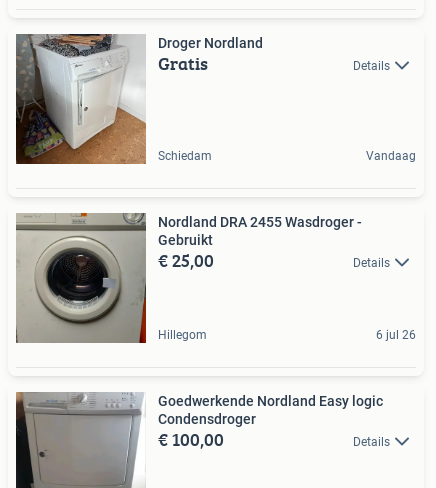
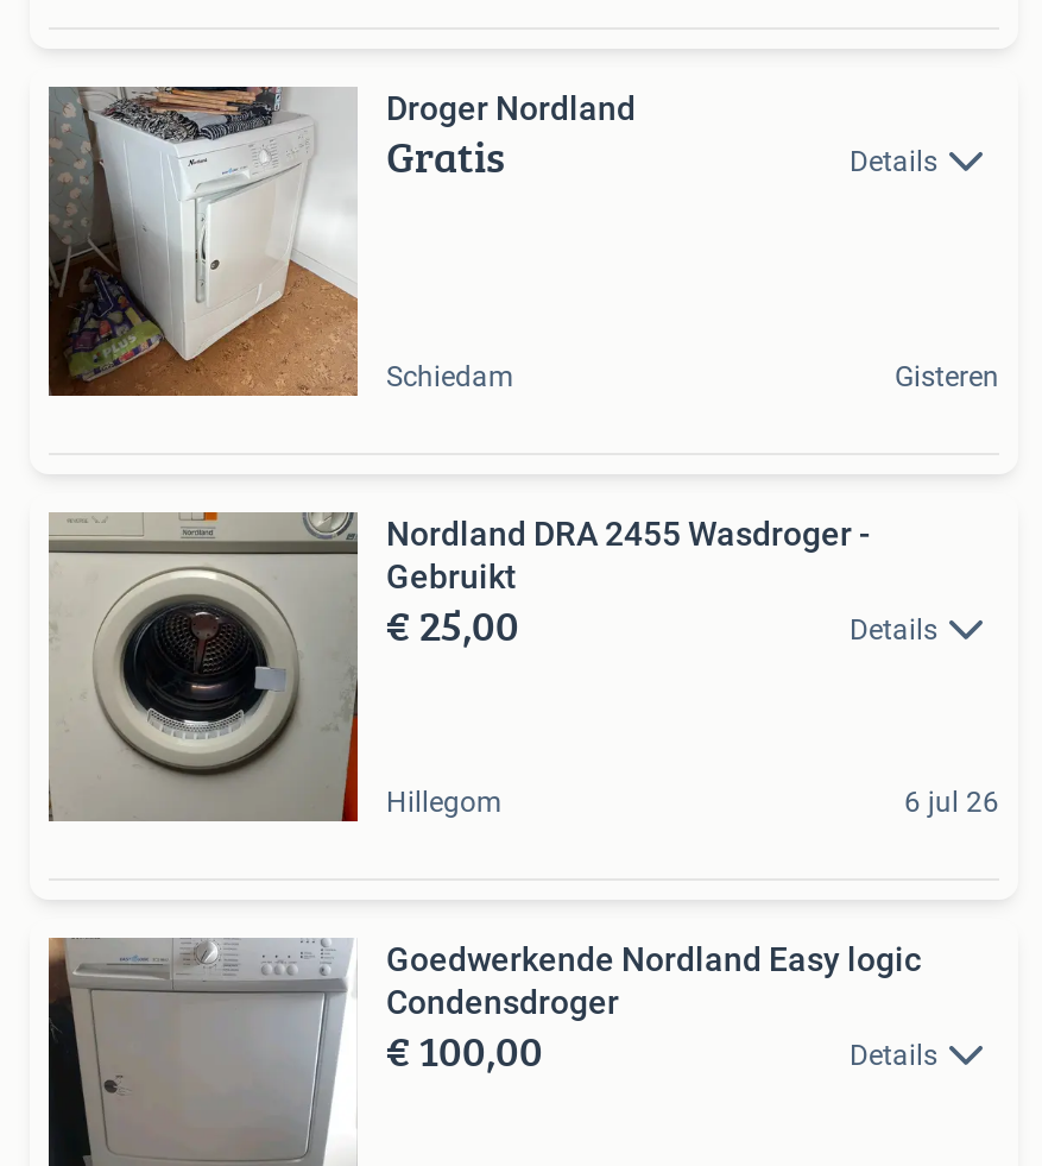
- Vandaag
+ Gisteren
